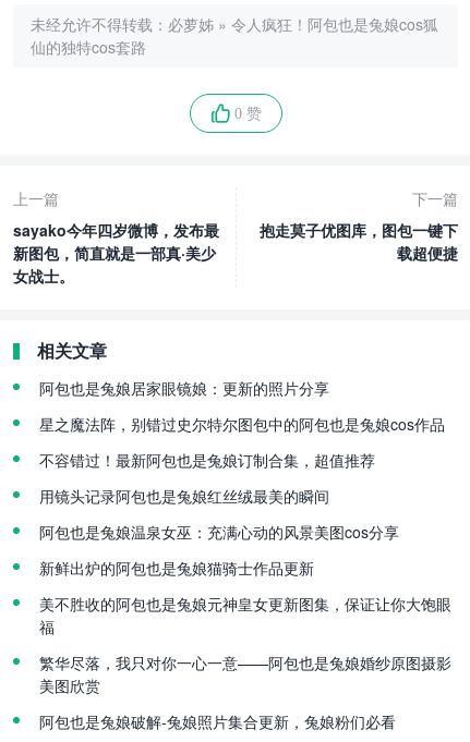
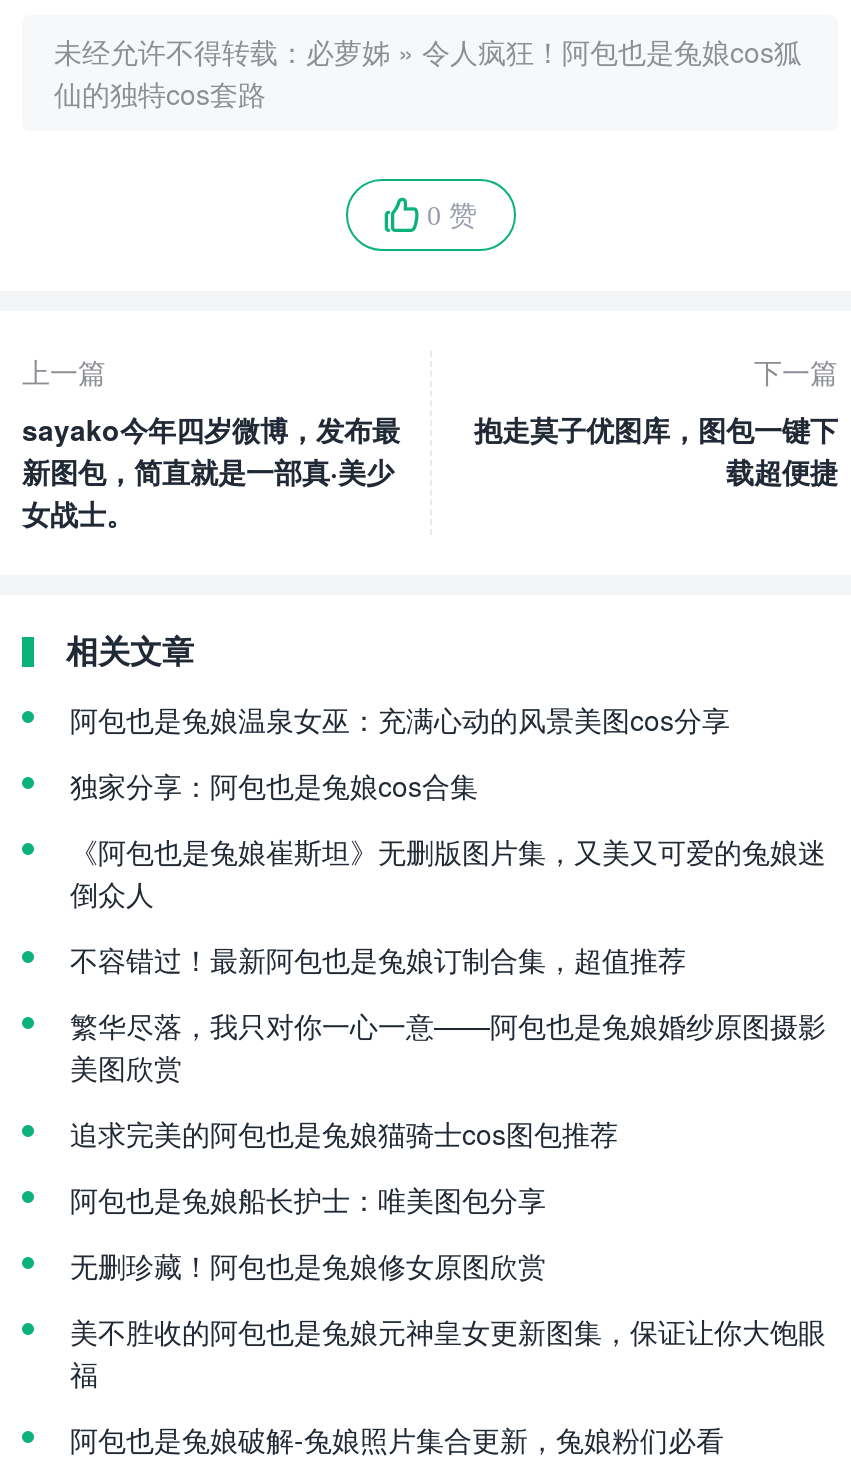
- 阿包也是兔娘居家眼镜娘：更新的照片分享
- 星之魔法阵，别错过史尔特尔图包中的阿包也是兔娘cos作品
+ 独家分享：阿包也是兔娘cos合集
+ 《阿包也是兔娘崔斯坦》无删版图片集，又美又可爱的兔娘迷
+ 倒众人

- 用镜头记录阿包也是兔娘红丝绒最美的瞬间
- 新鲜出炉的阿包也是兔娘猫骑士作品更新
+ 追求完美的阿包也是兔娘猫骑士cos图包推荐
+ 阿包也是兔娘船长护士：唯美图包分享
+ 无删珍藏！阿包也是兔娘修女原图欣赏

moved up: 阿包也是兔娘温泉女巫：充满心动的风景美图cos分享

moved down: 美不胜收的阿包也是兔娘元神皇女更新图集，保证让你大饱眼 | 福

moved up: 繁华尽落，我只对你一心一意——阿包也是兔娘婚纱原图摄影 | 美图欣赏
